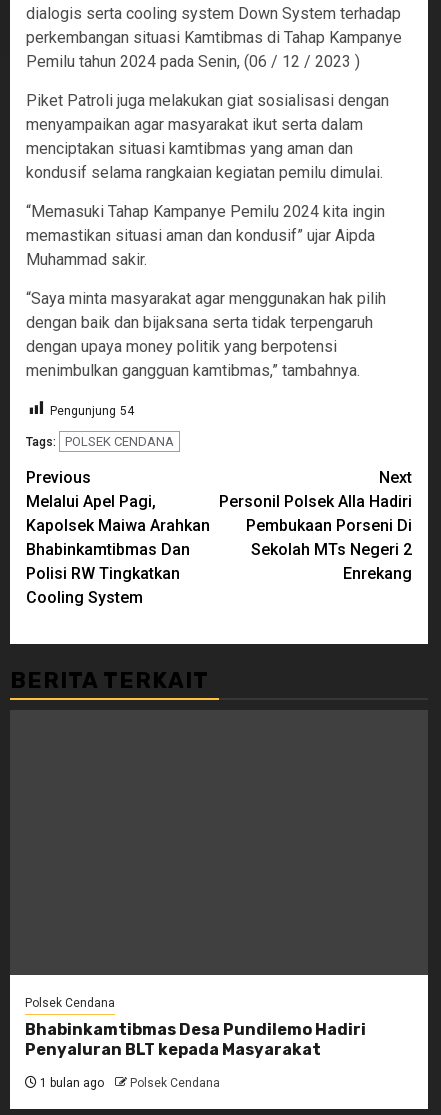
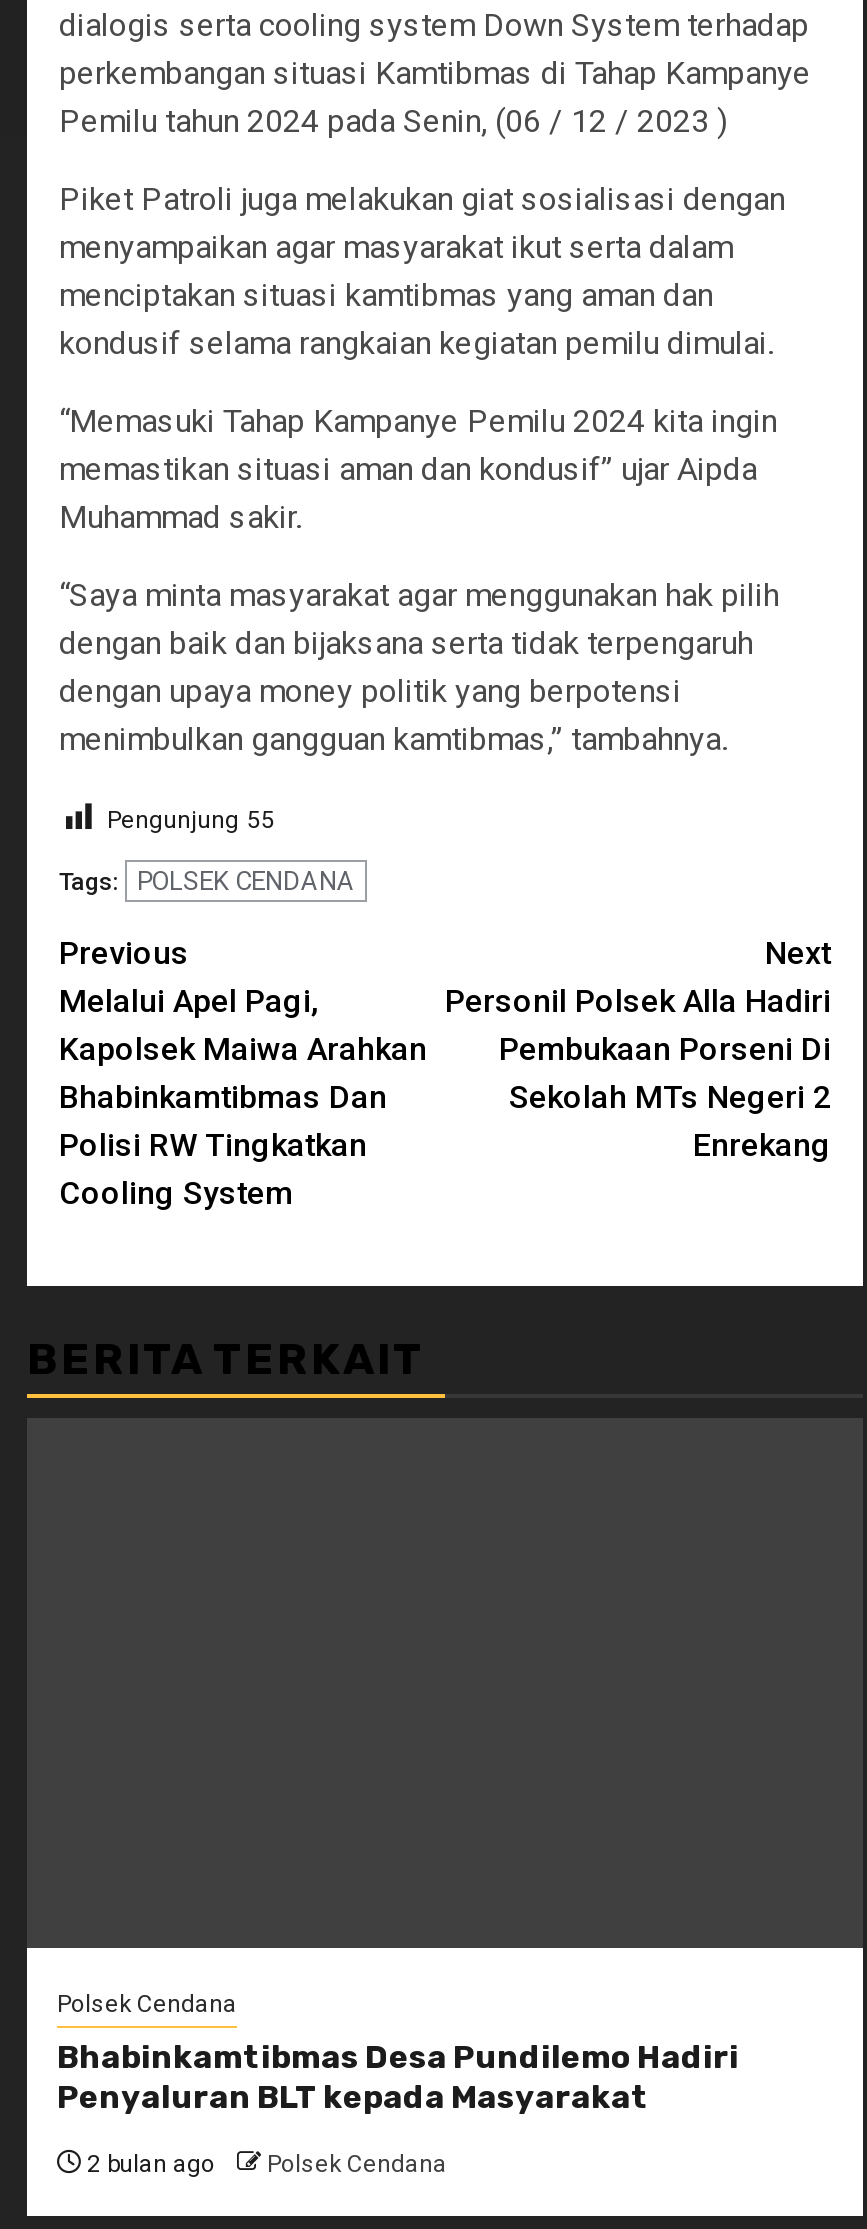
- Pengunjung 54
+ Pengunjung 55

- 1 bulan ago Polsek Cendana
+ 2 bulan ago Polsek Cendana
